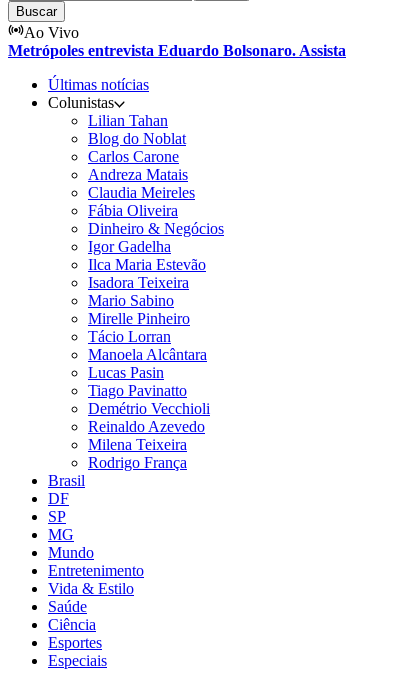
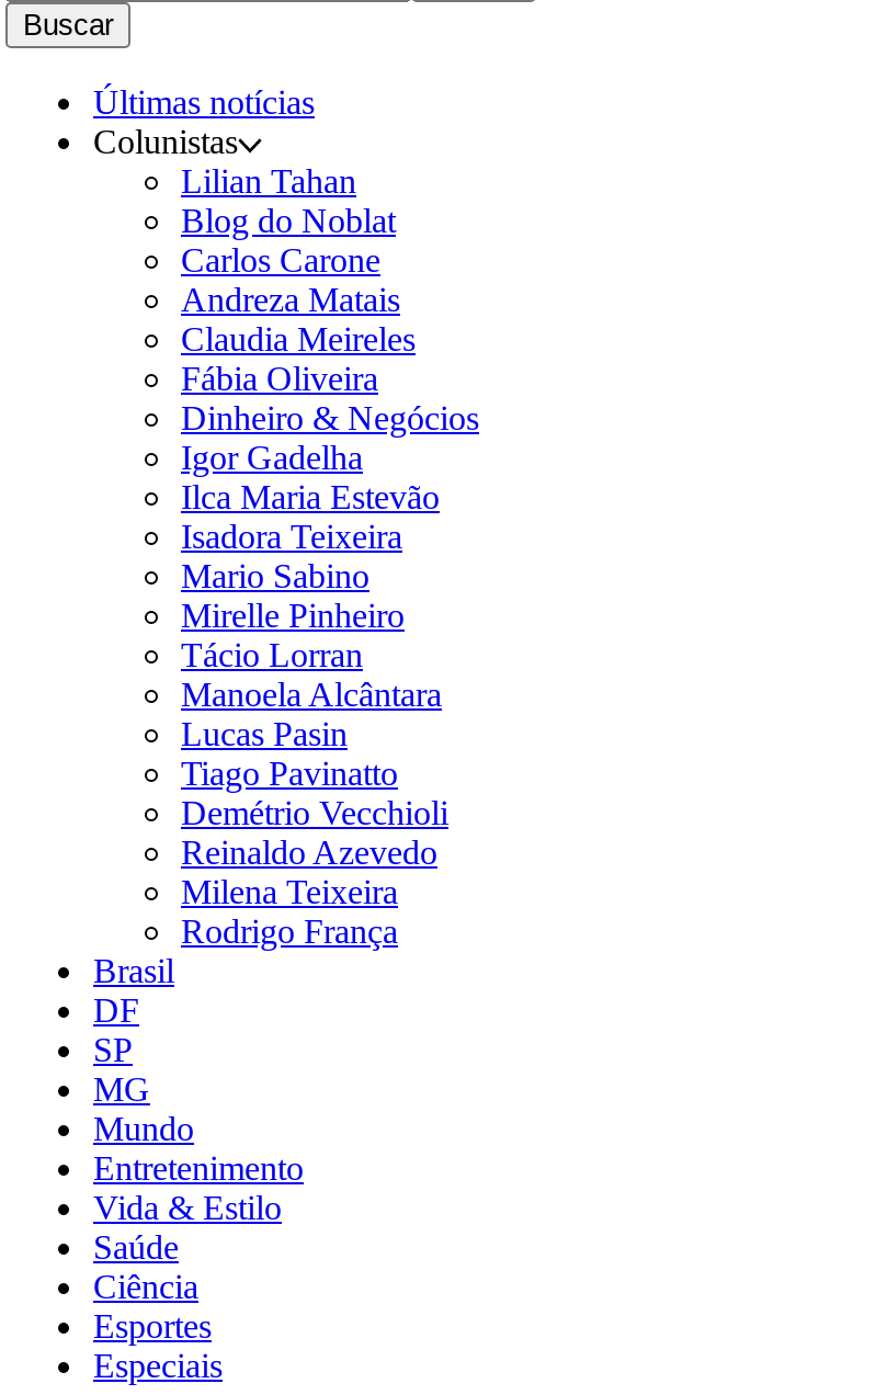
- Ao Vivo
- Metrópoles entrevista Eduardo Bolsonaro. Assista
